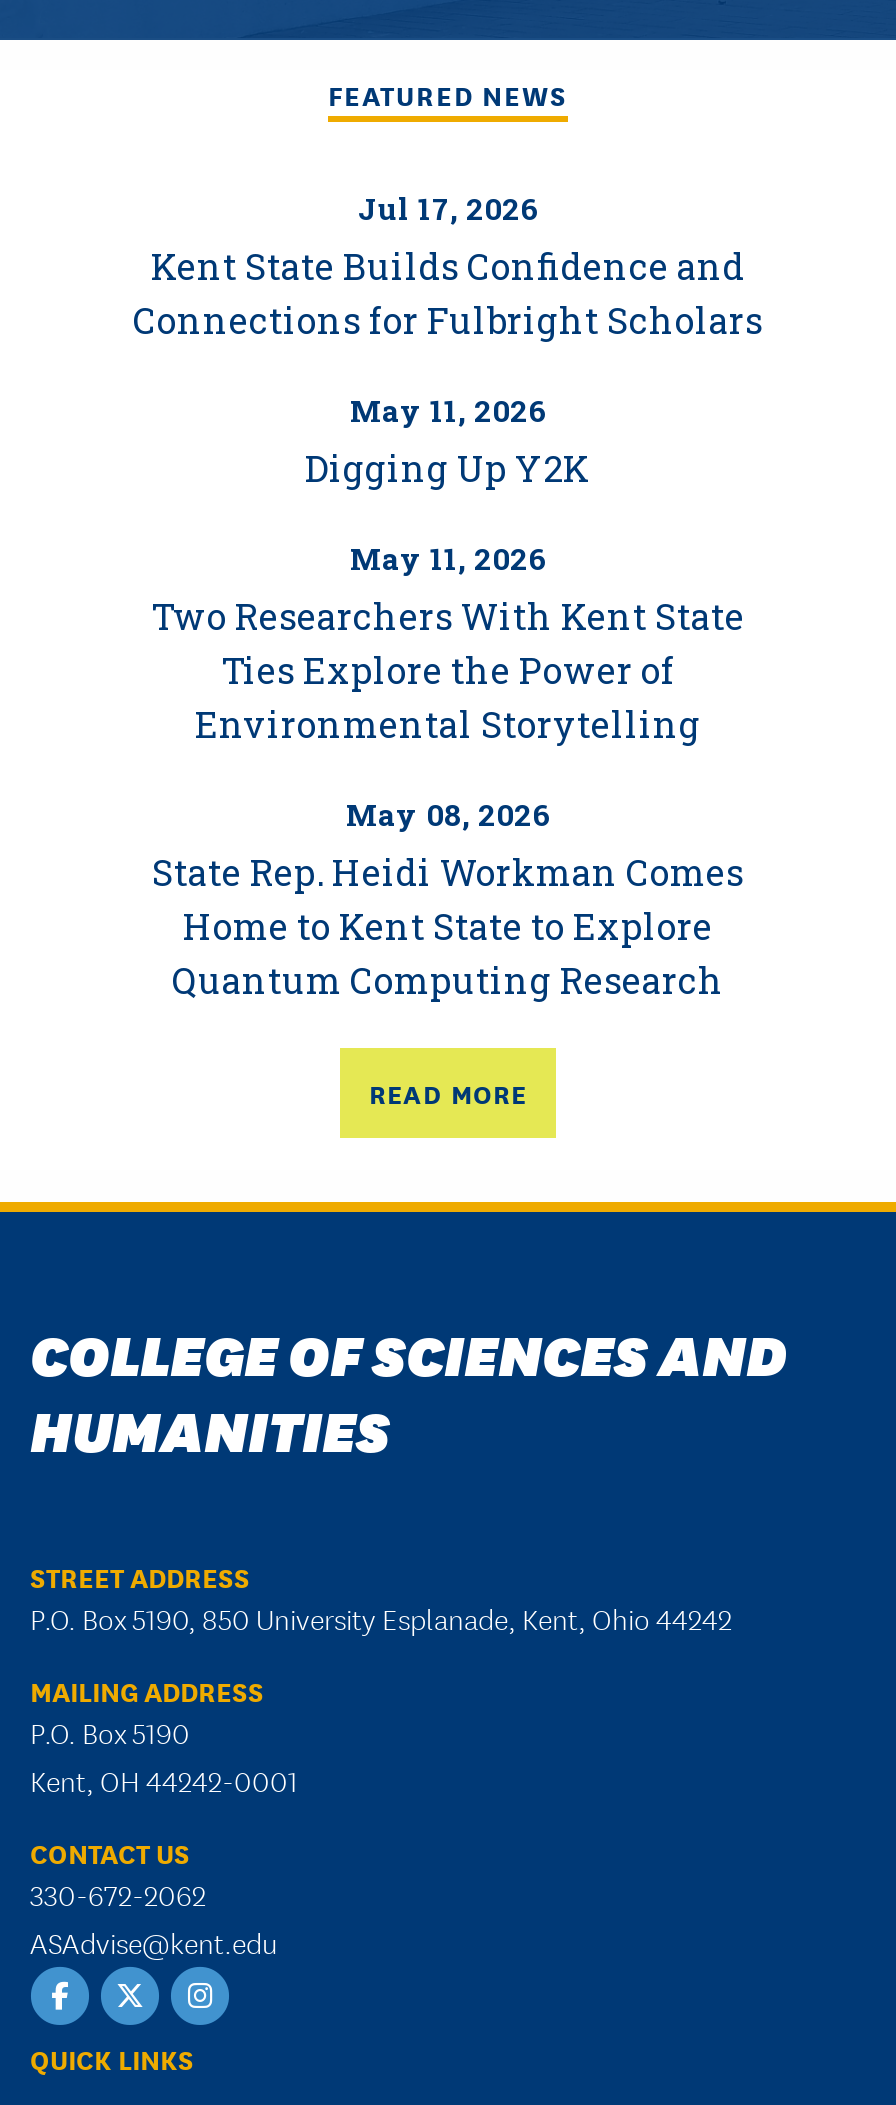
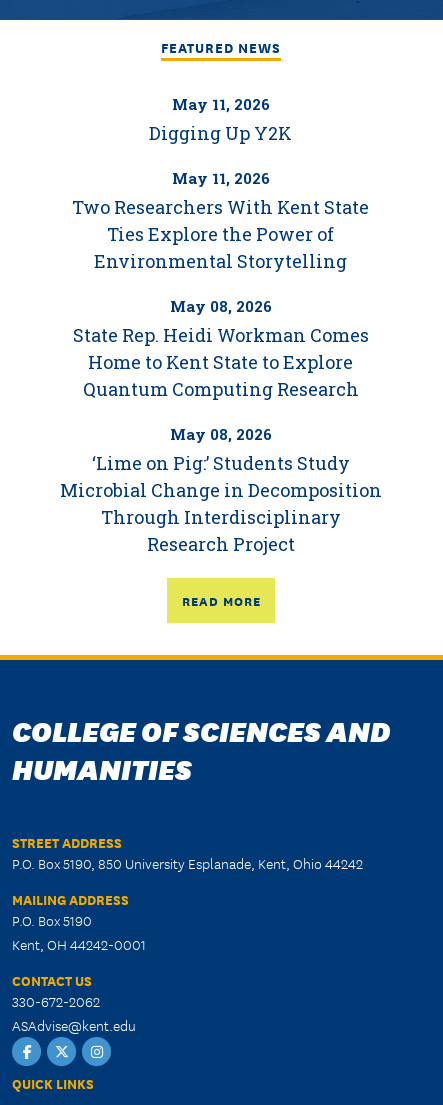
- Jul 17, 2026
- Kent State Builds Confidence and
- Connections for Fulbright Scholars

moved up: May 11, 2026 | Digging Up Y2K | May 11, 2026 | ... | Home to Kent State to Explore | Quantum Computing Research

+ May 08, 2026
+ ‘Lime on Pig:’ Students Study
+ Microbial Change in Decomposition
+ Through Interdisciplinary
+ Research Project
